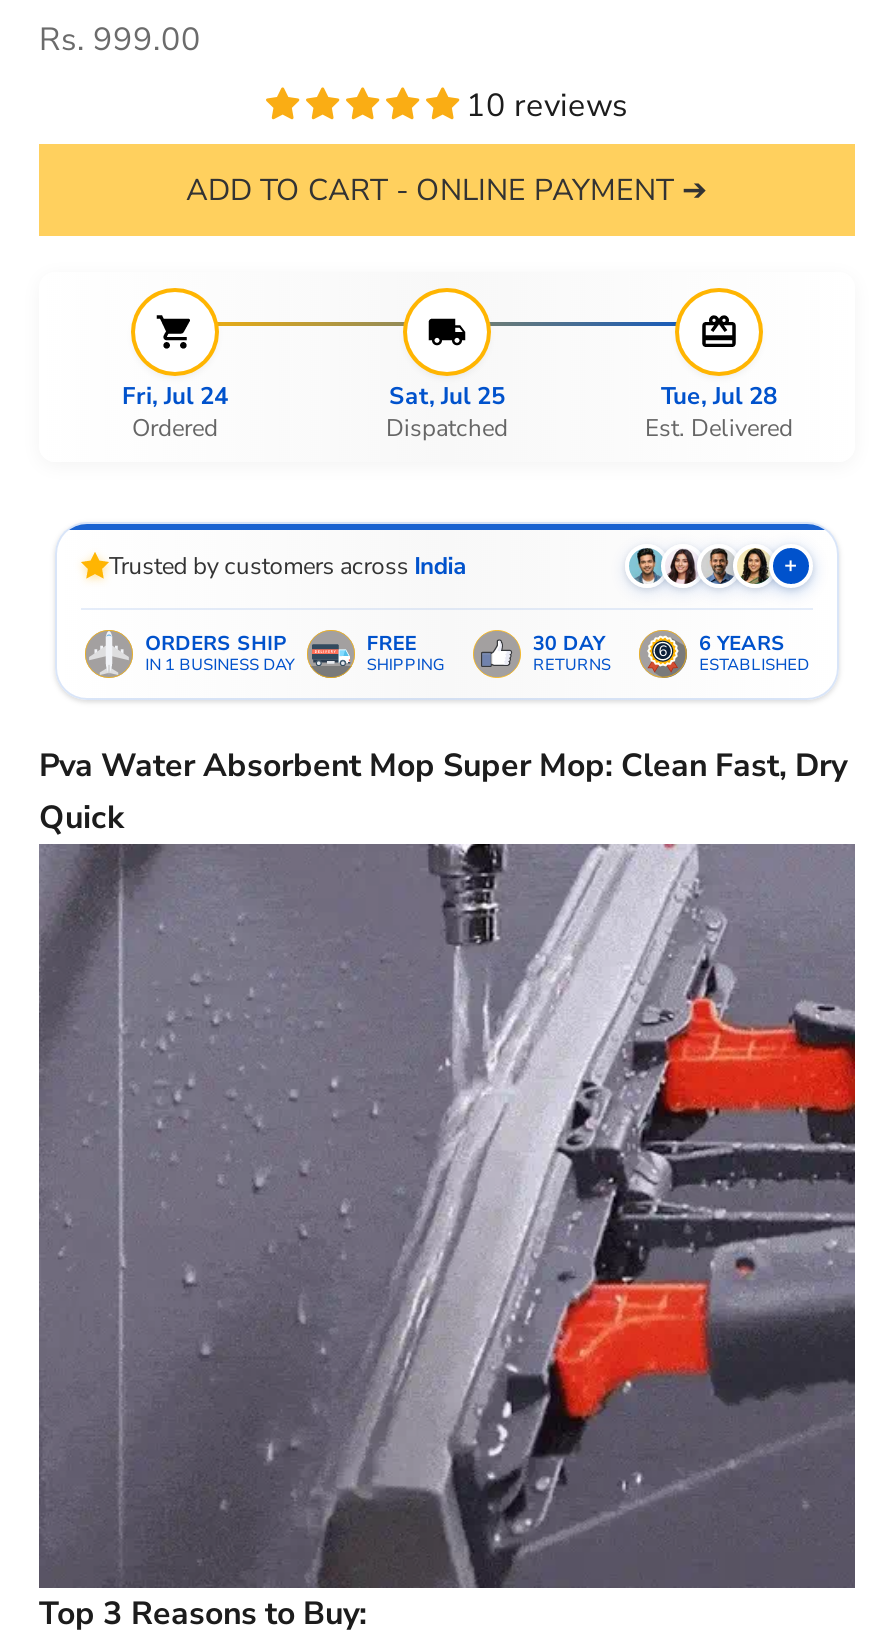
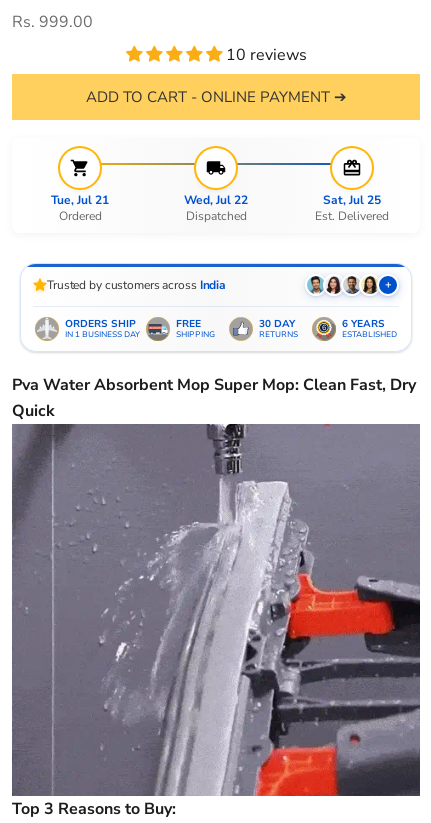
- Fri, Jul 24
+ Tue, Jul 21

- Sat, Jul 25
+ Wed, Jul 22

- Tue, Jul 28
+ Sat, Jul 25

- [image]
+ [image]
